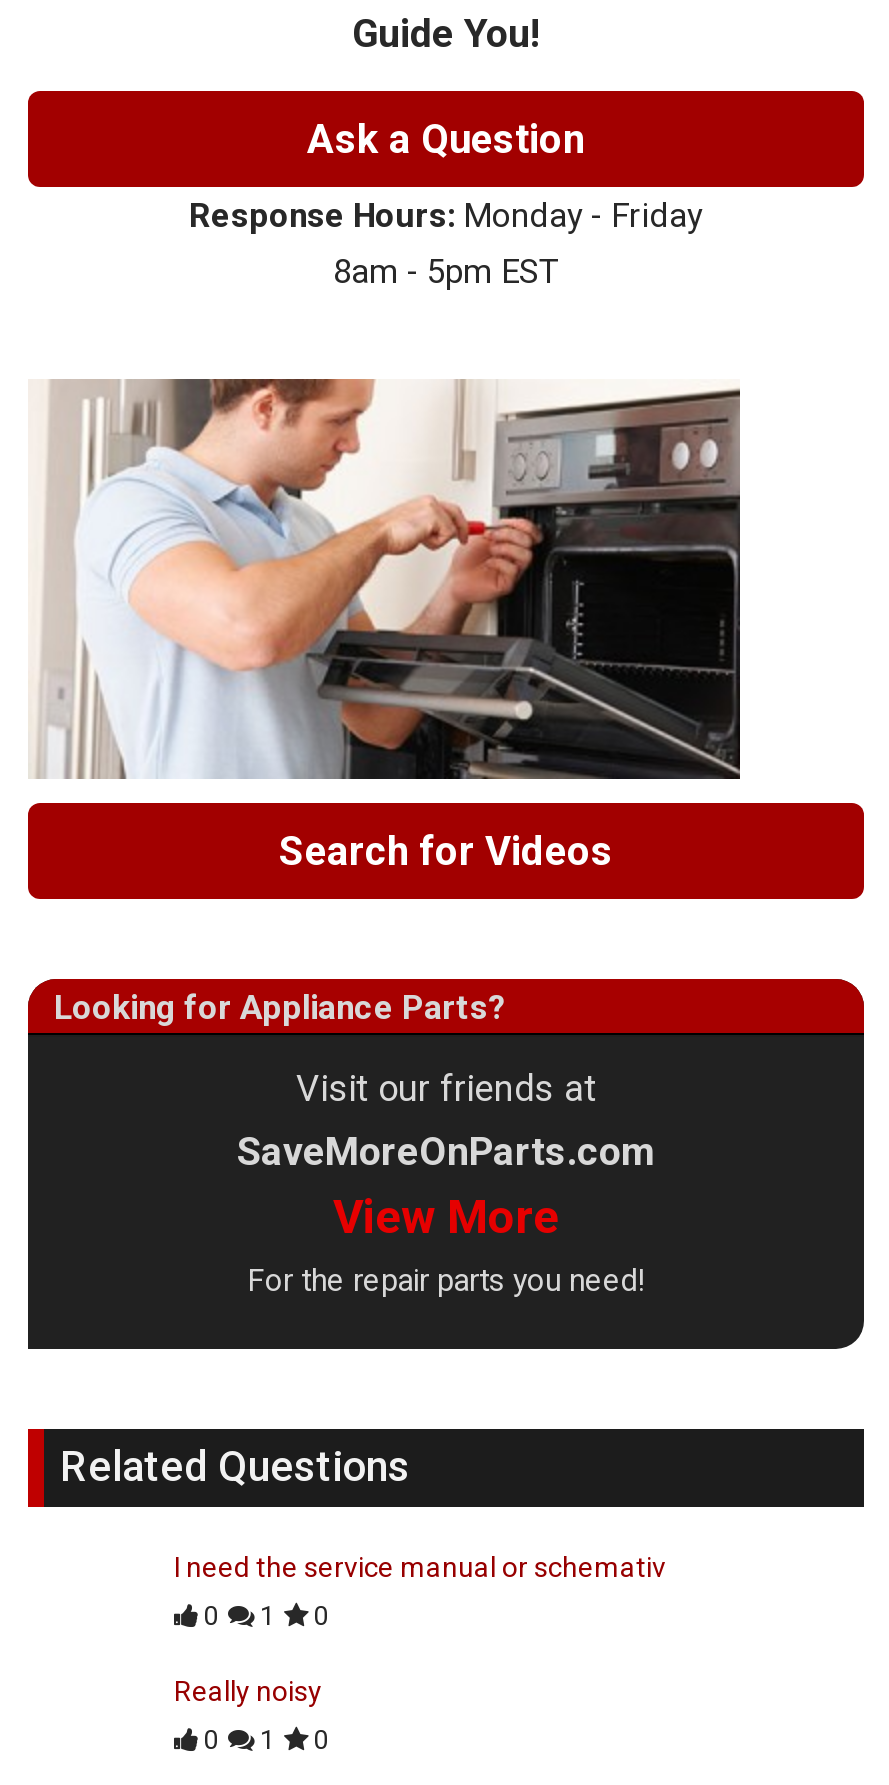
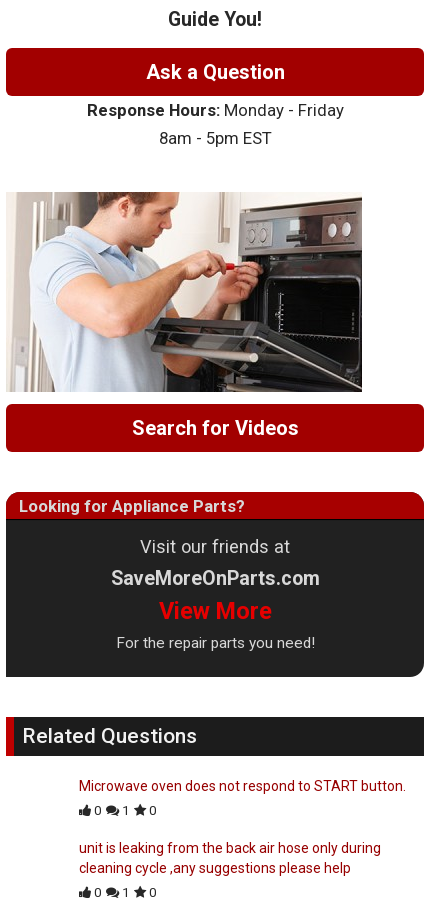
- I need the service manual or schemativ
+ Microwave oven does not respond to START button.

- Really noisy
+ unit is leaking from the back air hose only during
+ cleaning cycle ,any suggestions please help
